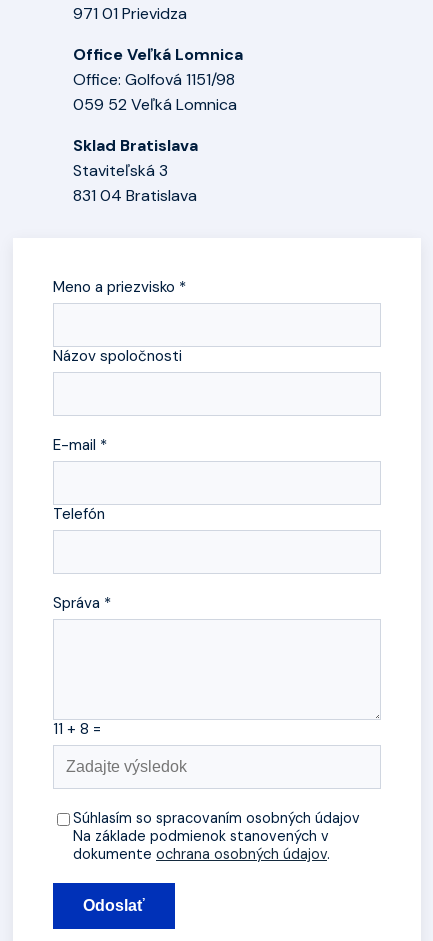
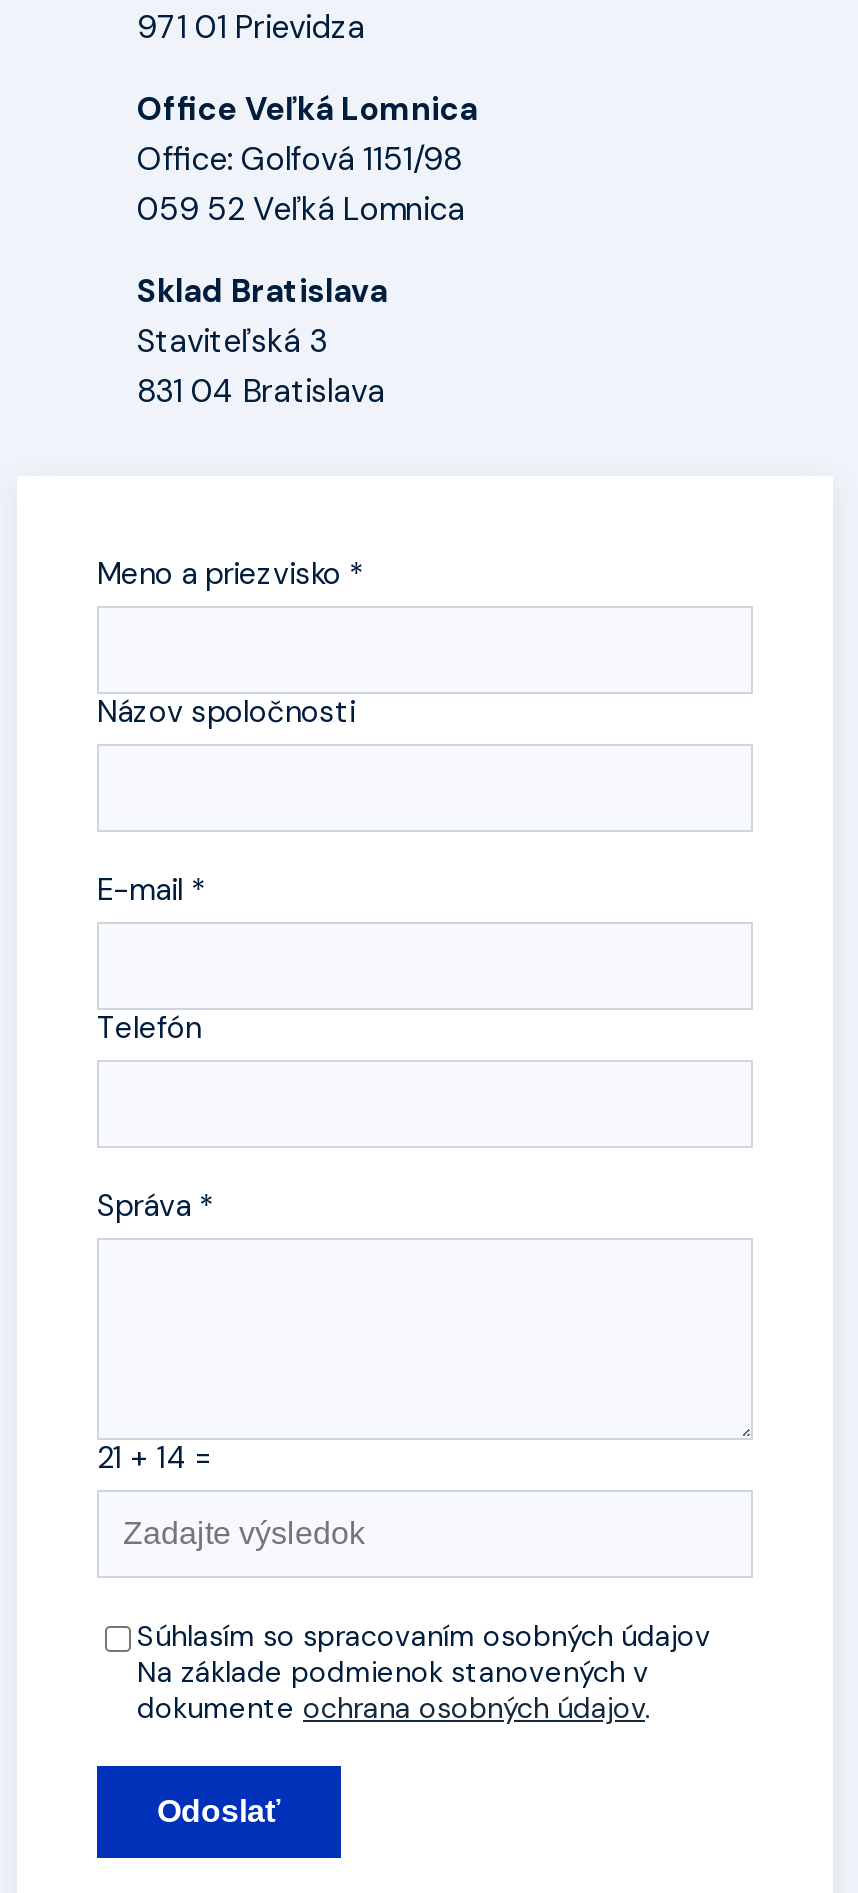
- 11 + 8 =
+ 21 + 14 =
